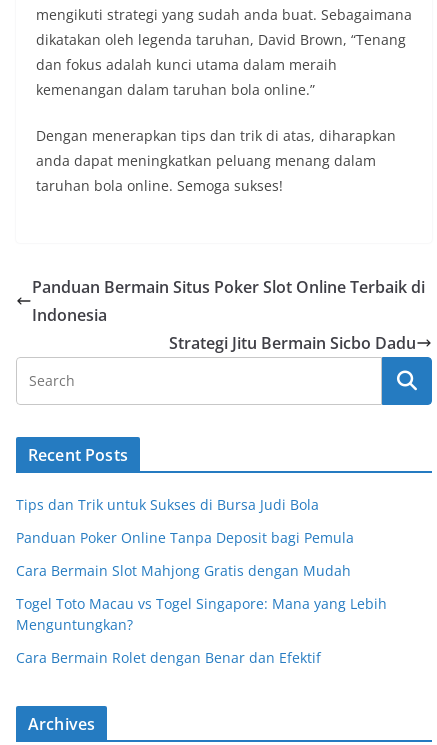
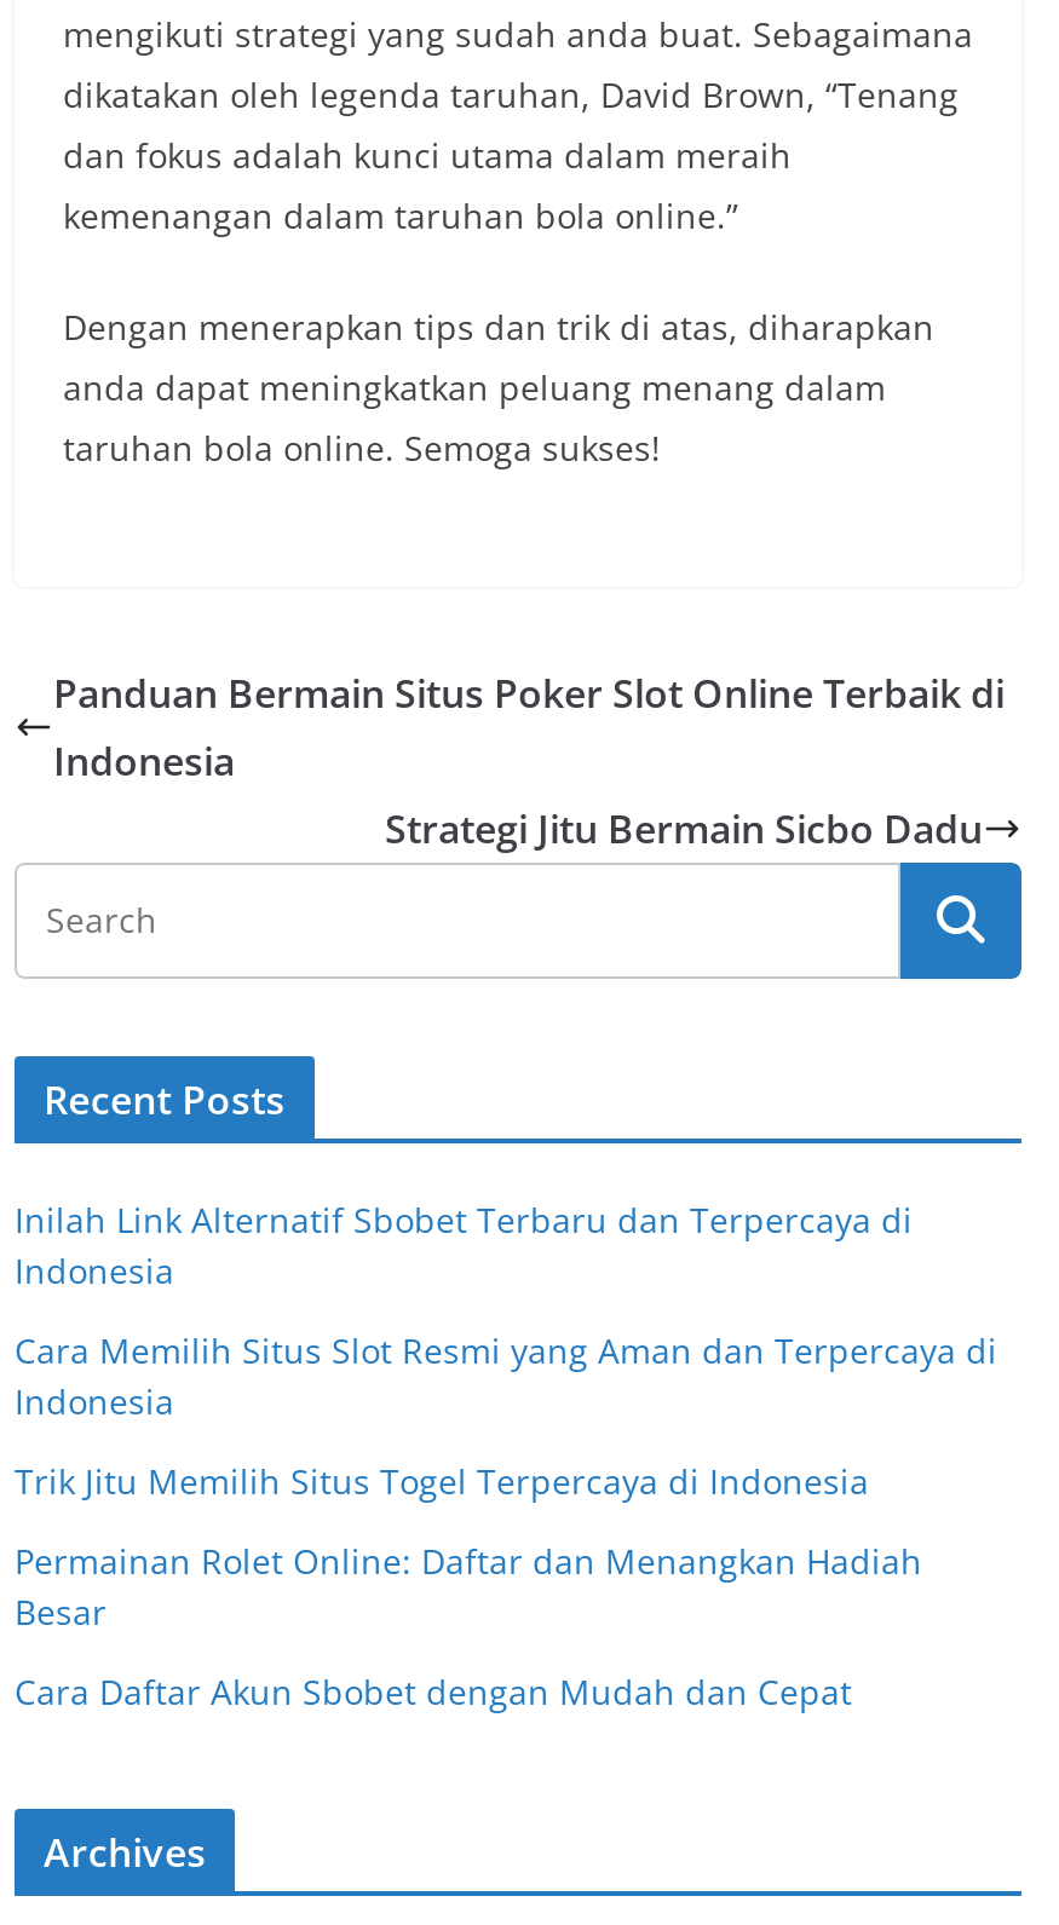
- Tips dan Trik untuk Sukses di Bursa Judi Bola
+ Inilah Link Alternatif Sbobet Terbaru dan Terpercaya di
+ Indonesia

- Panduan Poker Online Tanpa Deposit bagi Pemula
+ Cara Memilih Situs Slot Resmi yang Aman dan Terpercaya di
+ Indonesia

- Cara Bermain Slot Mahjong Gratis dengan Mudah
+ Trik Jitu Memilih Situs Togel Terpercaya di Indonesia

- Togel Toto Macau vs Togel Singapore: Mana yang Lebih
- Menguntungkan?
+ Permainan Rolet Online: Daftar dan Menangkan Hadiah
+ Besar

- Cara Bermain Rolet dengan Benar dan Efektif
+ Cara Daftar Akun Sbobet dengan Mudah dan Cepat
